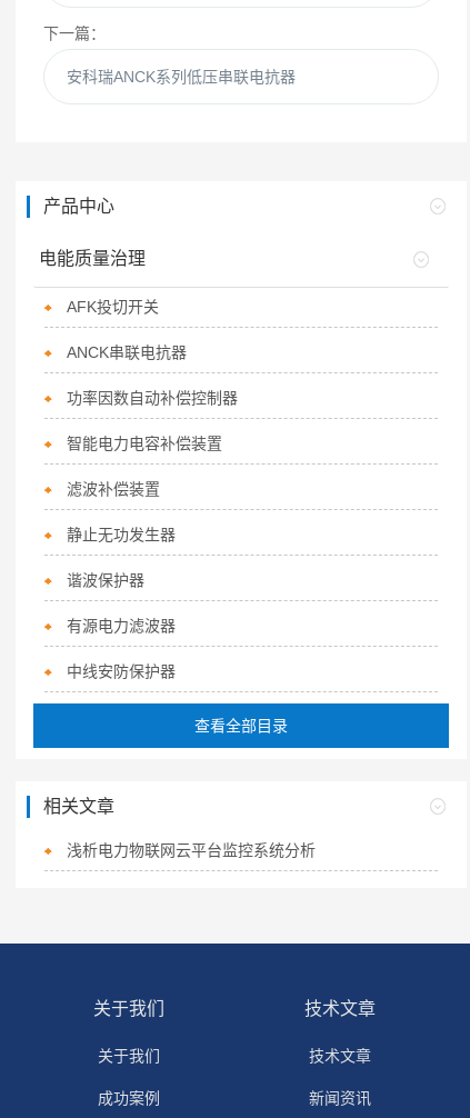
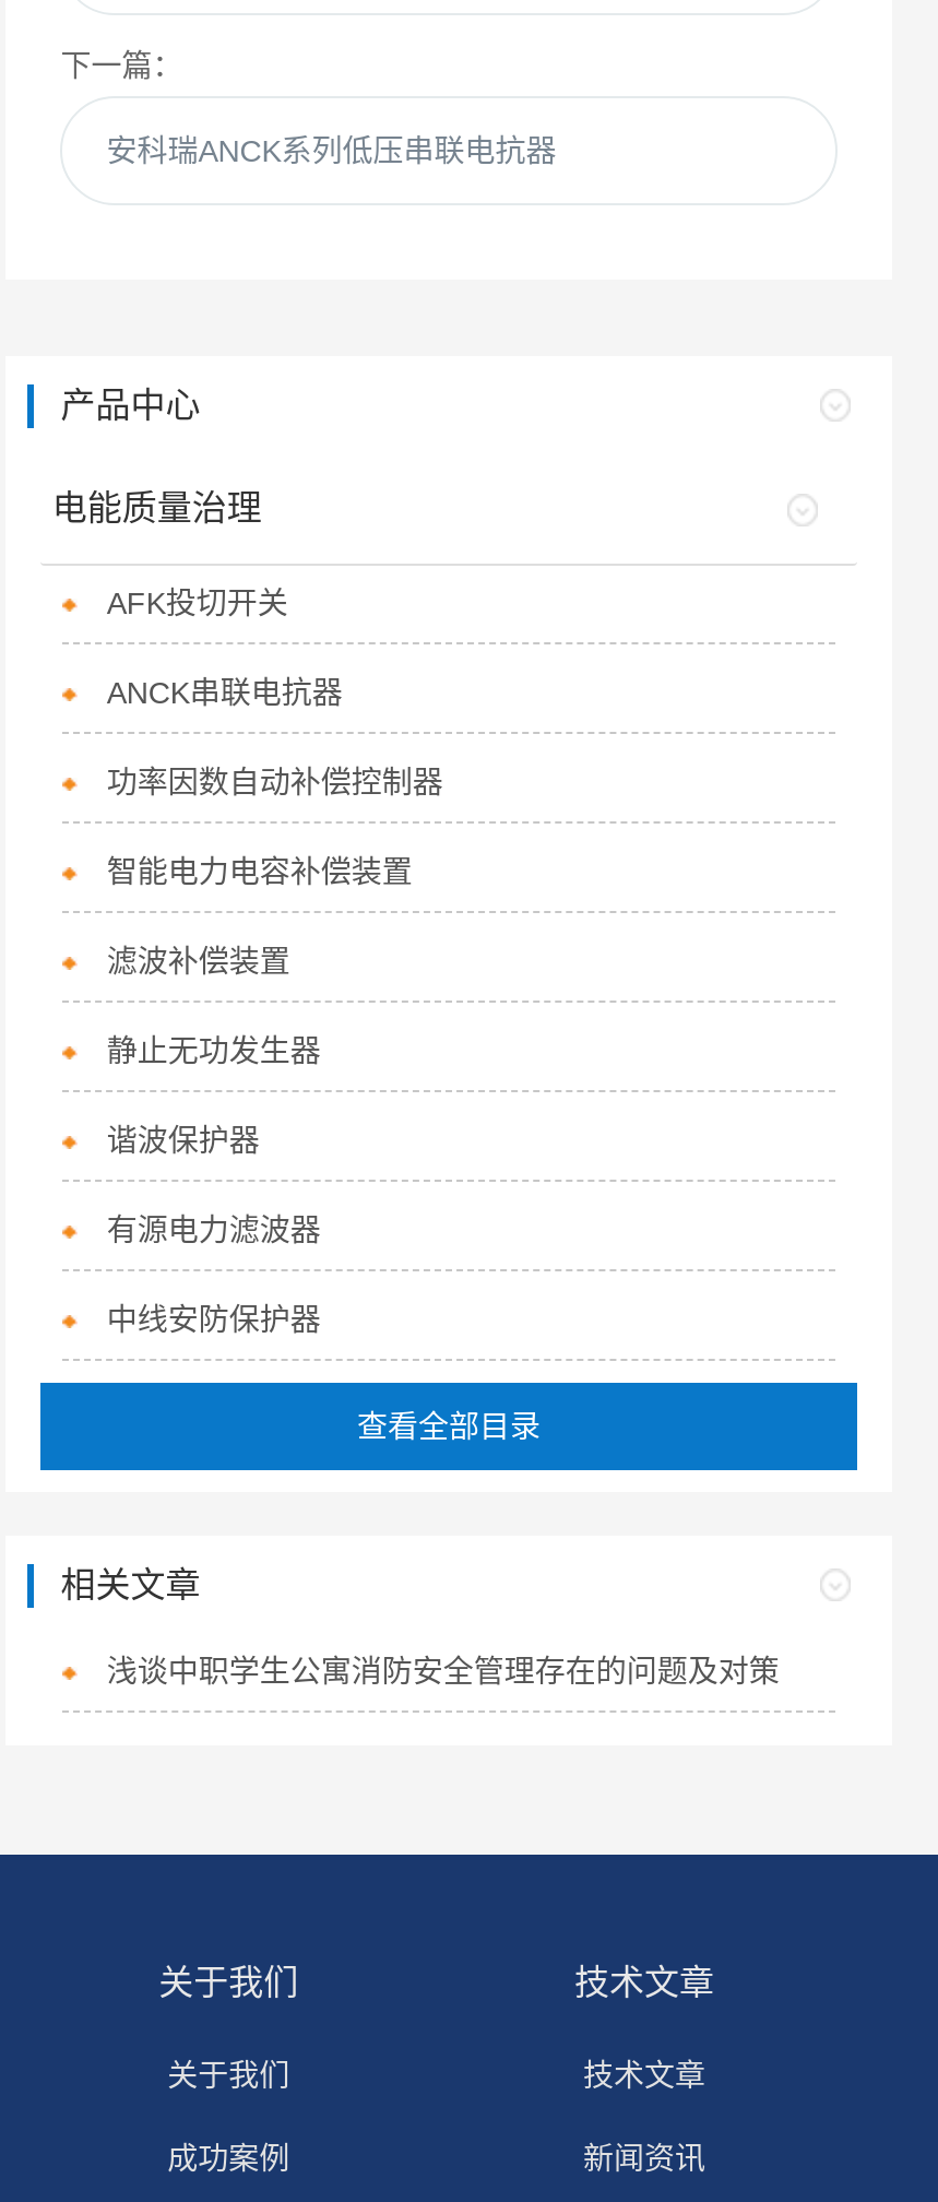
- 浅析电力物联网云平台监控系统分析
+ 浅谈中职学生公寓消防安全管理存在的问题及对策
